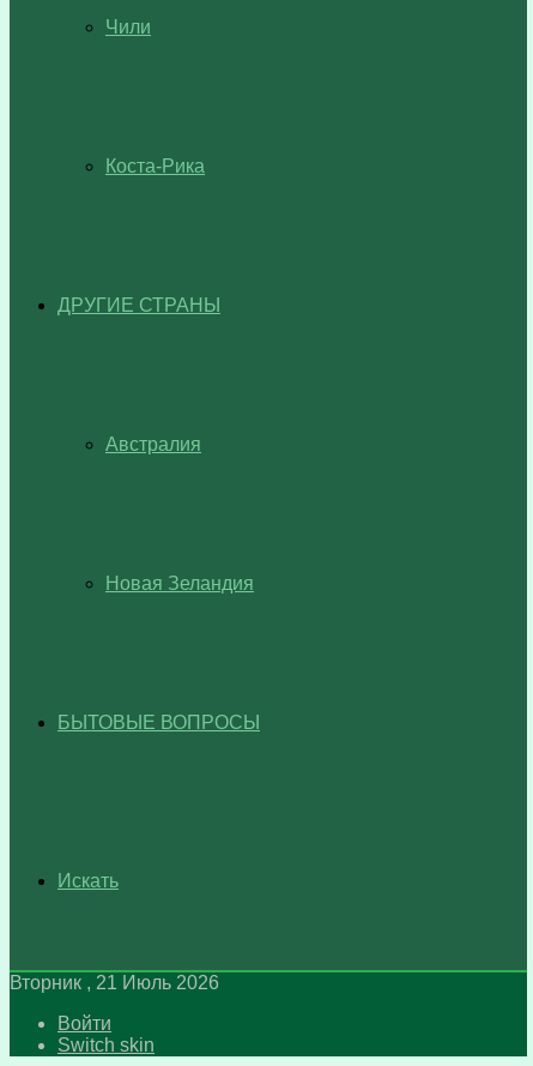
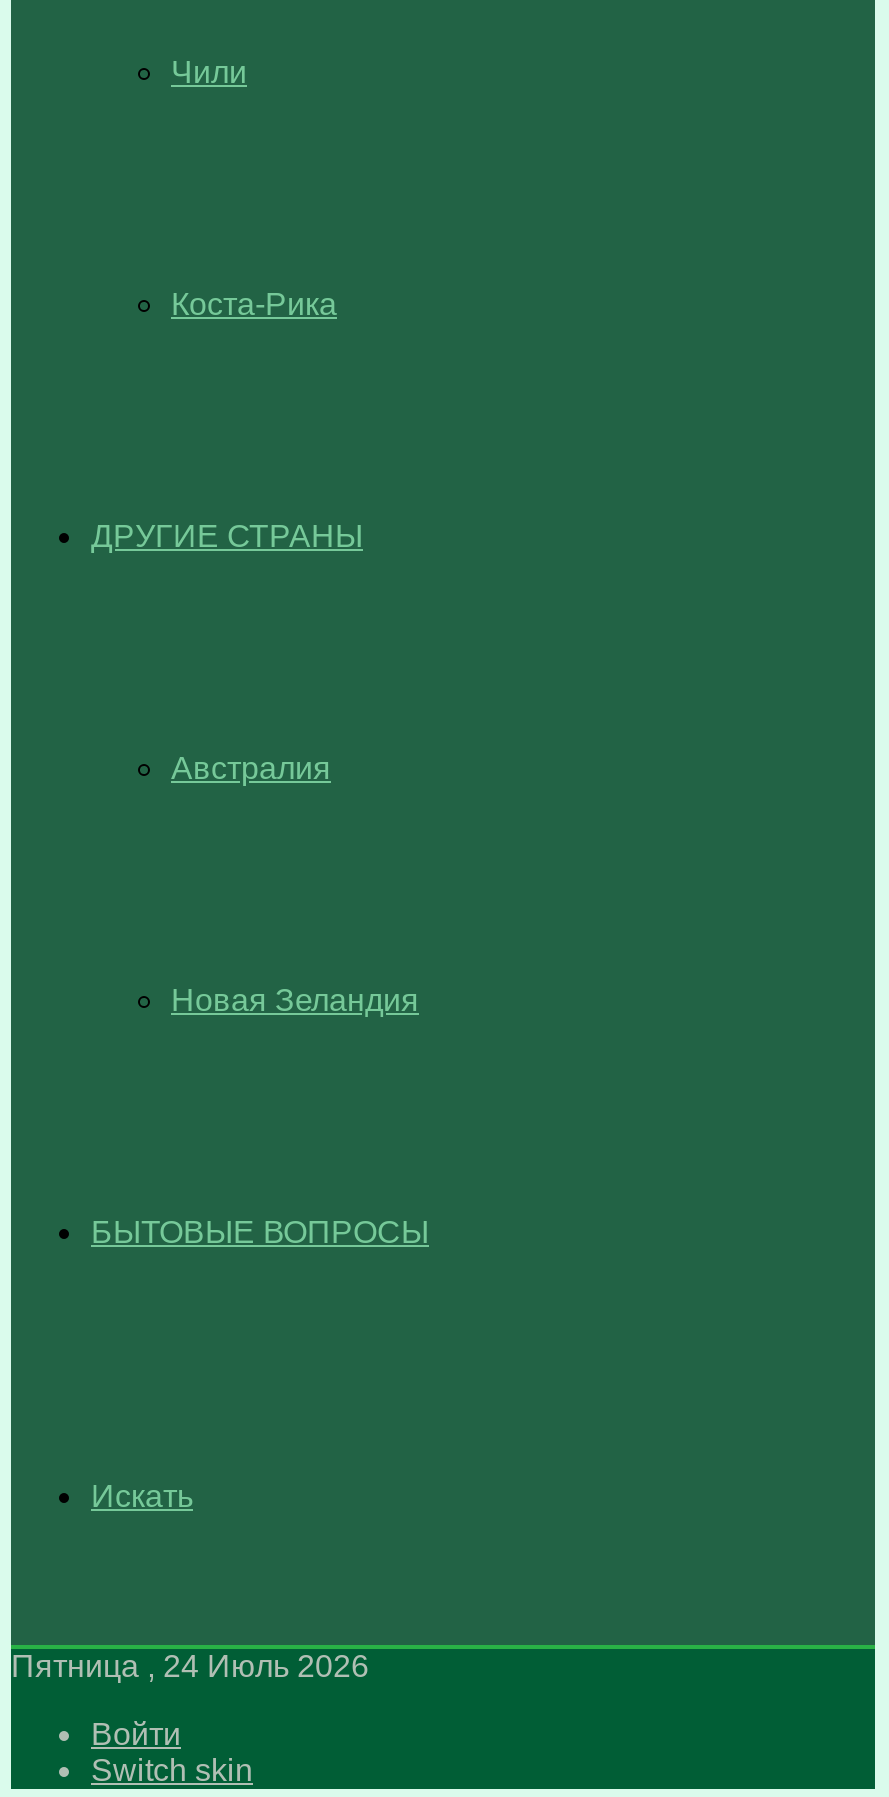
- Вторник , 21 Июль 2026
+ Пятница , 24 Июль 2026
